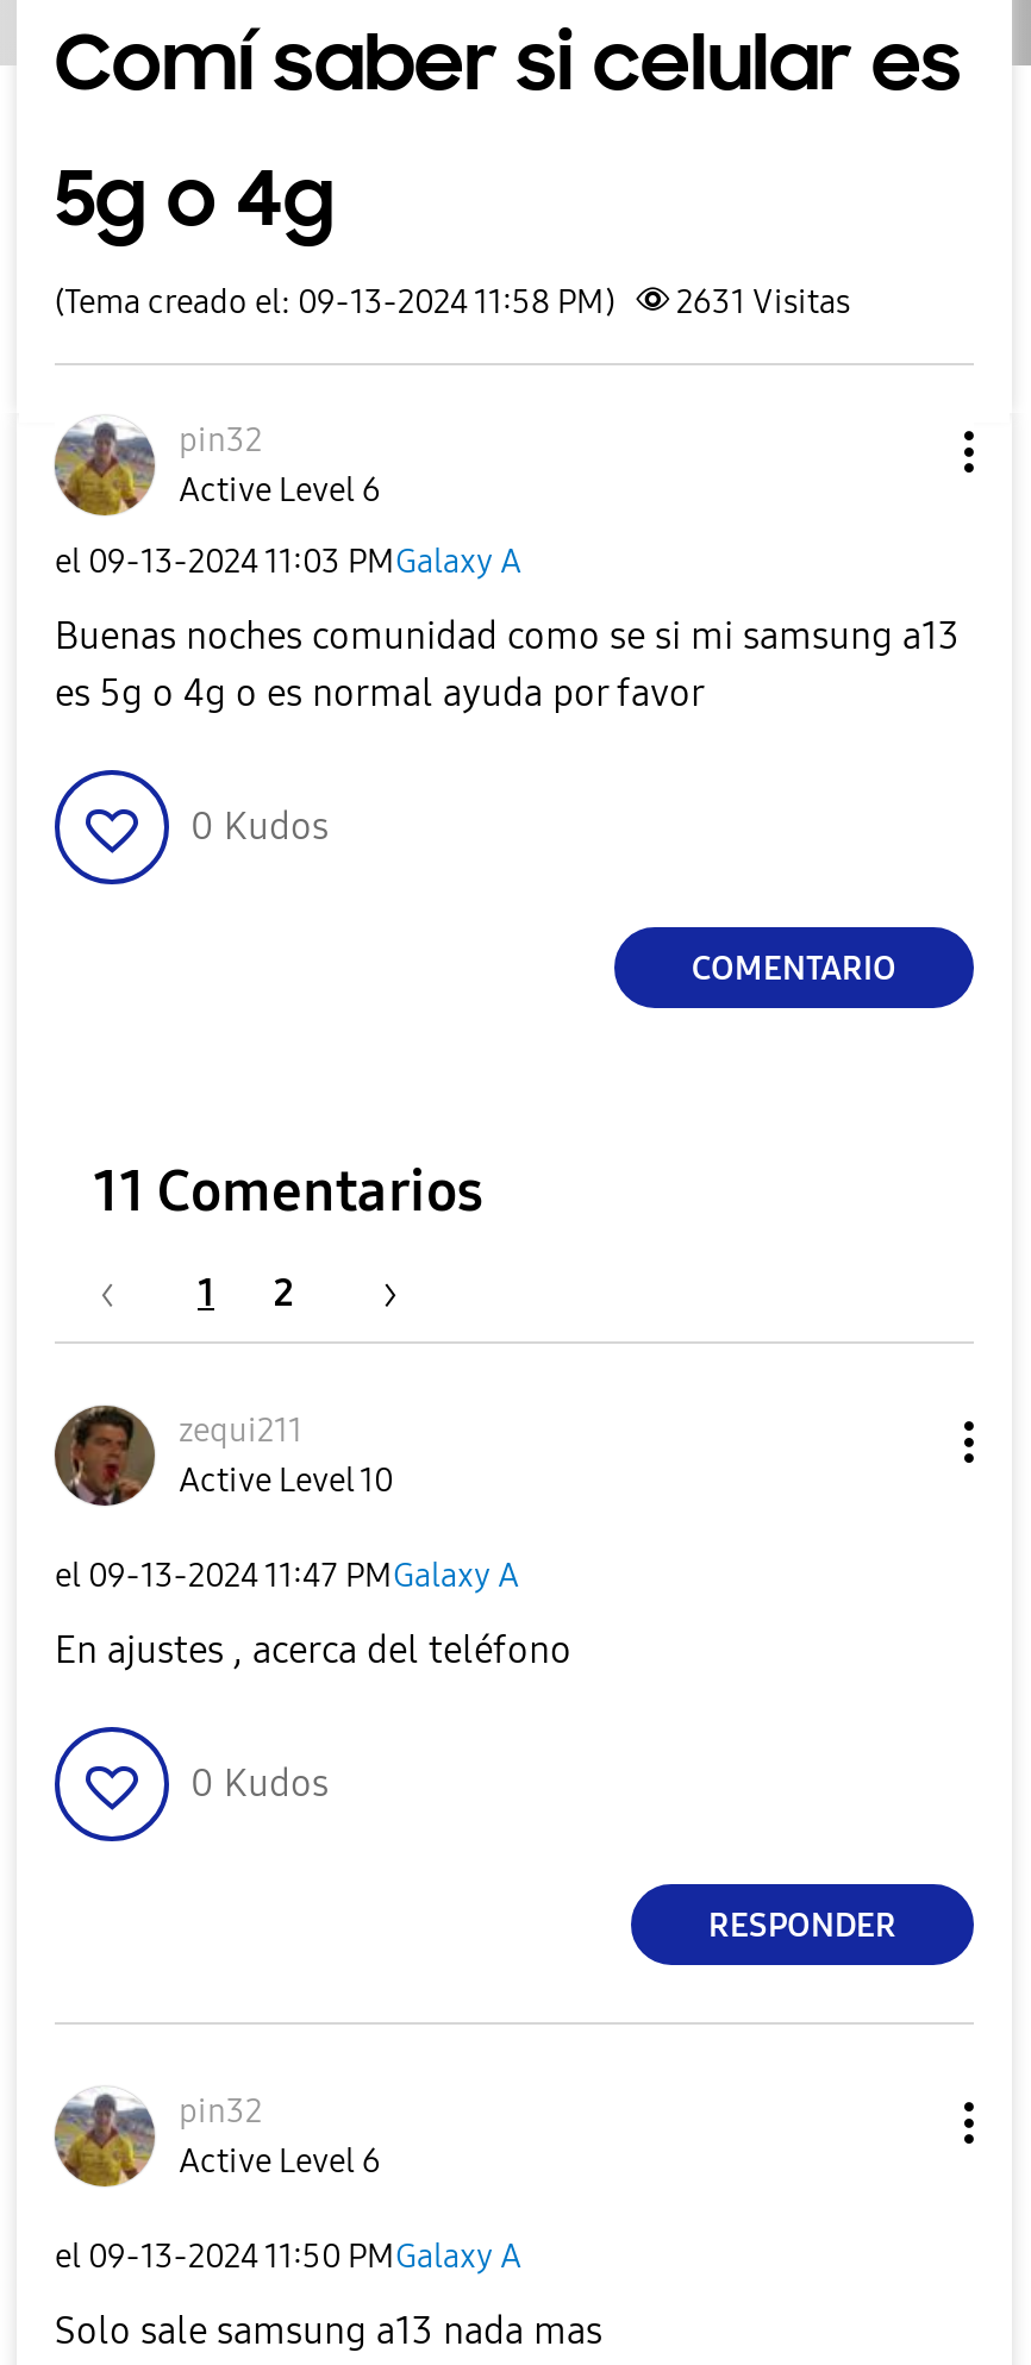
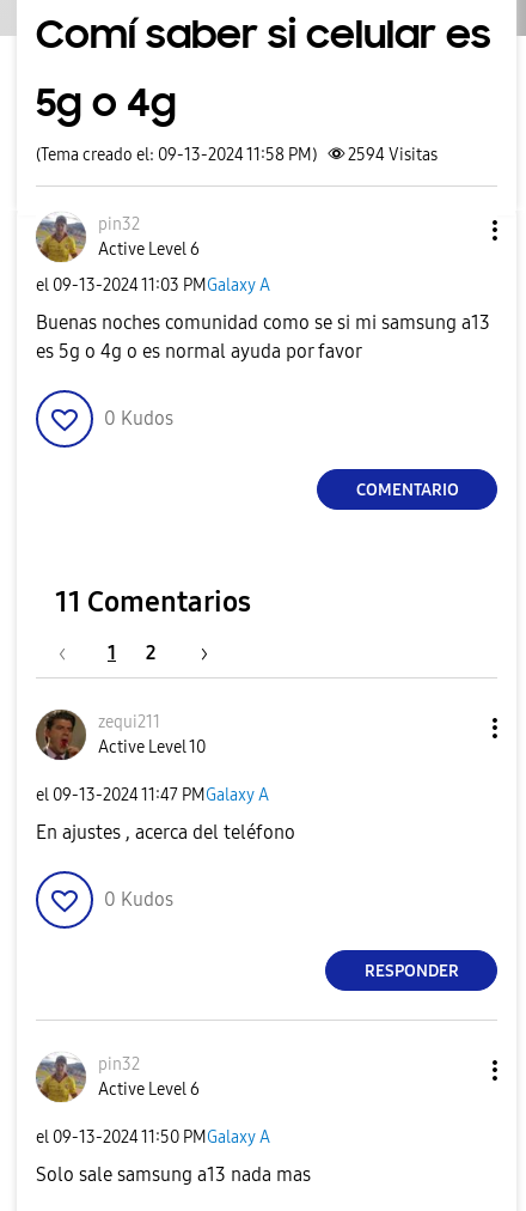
- (Tema creado el: 09-13-2024 11:58 PM) 2631 Visitas
+ (Tema creado el: 09-13-2024 11:58 PM) 2594 Visitas
